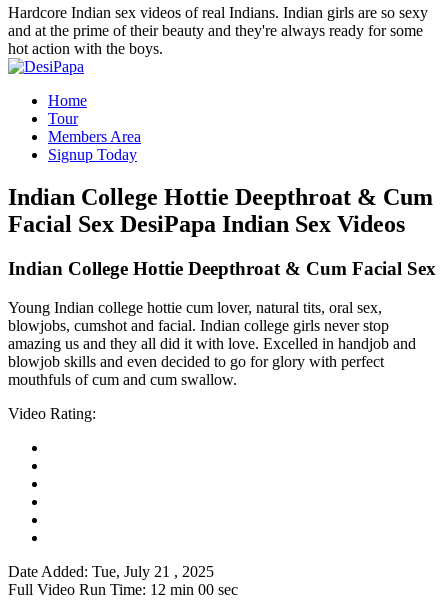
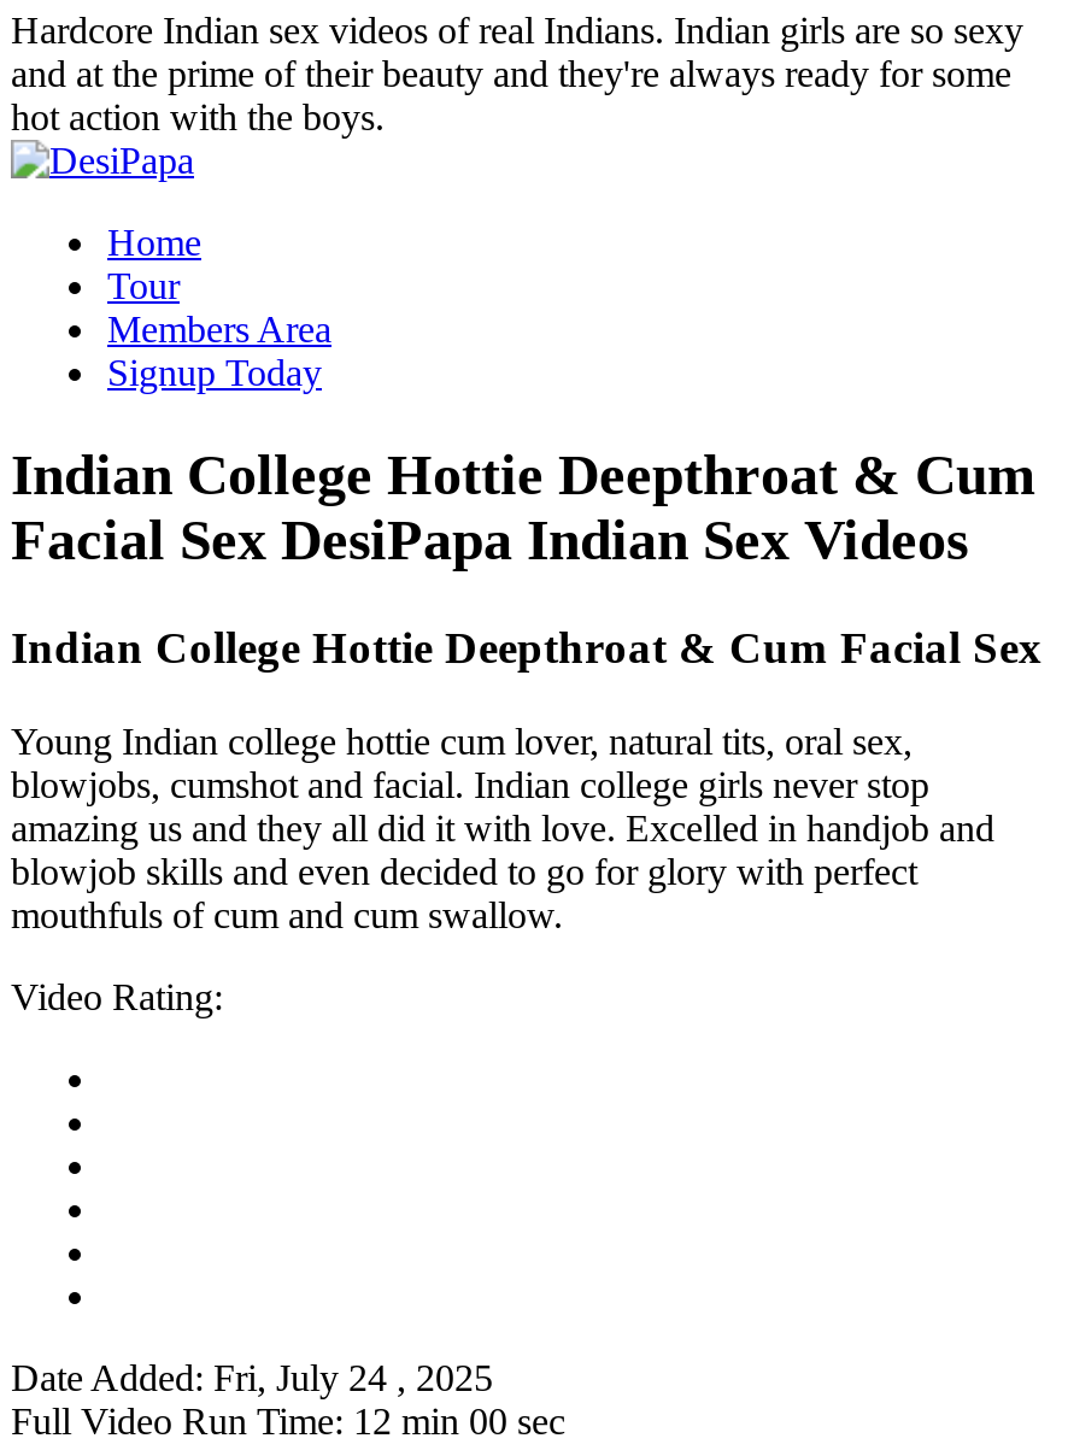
- Date Added: Tue, July 21 , 2025
+ Date Added: Fri, July 24 , 2025
